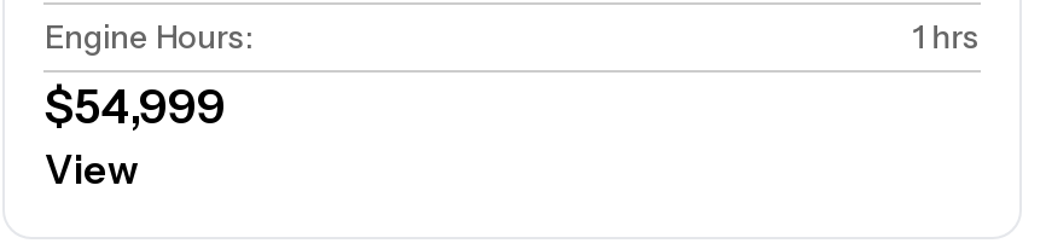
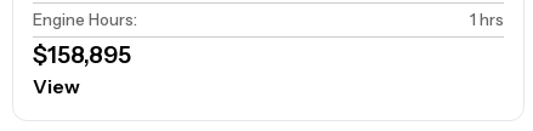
- $54,999
+ $158,895
